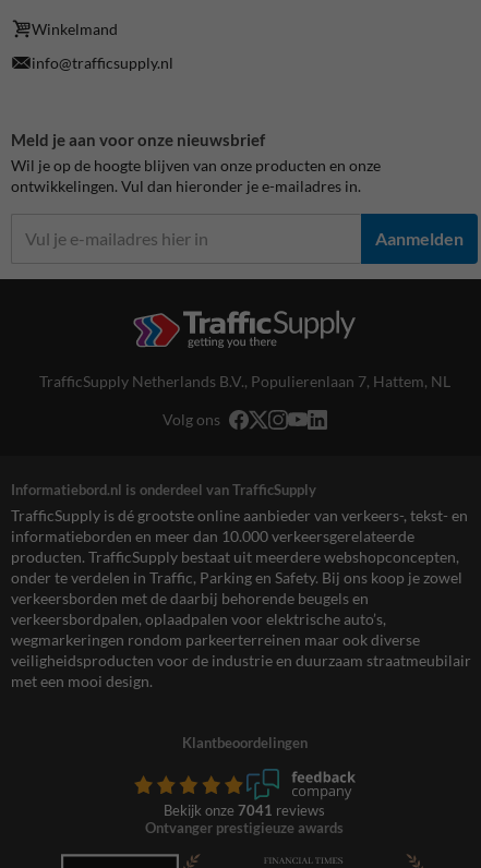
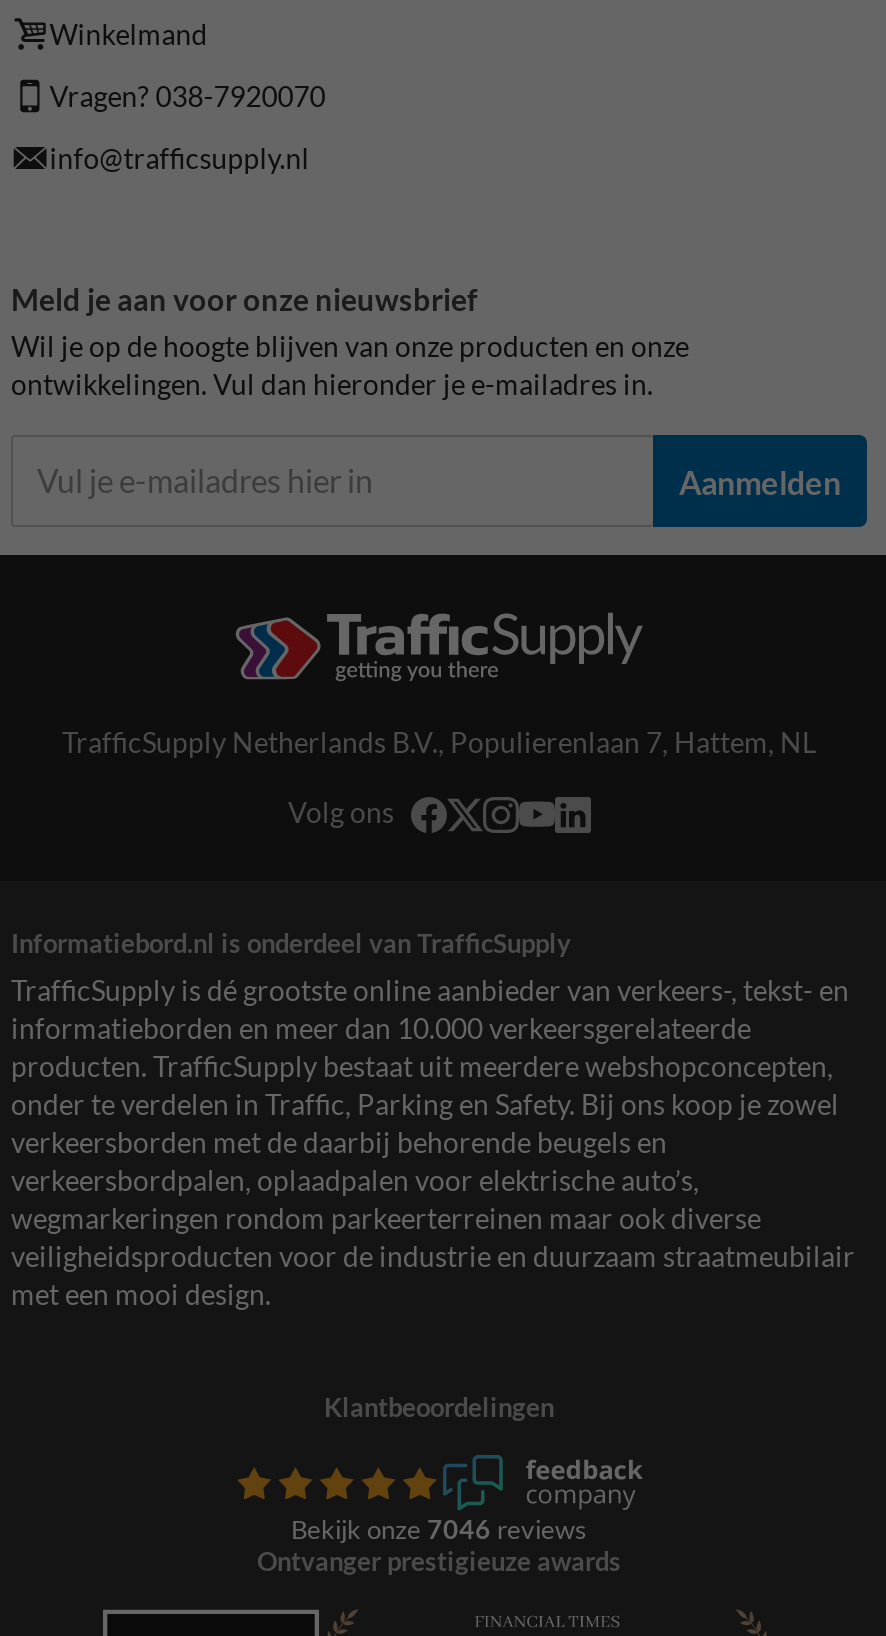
+ Vragen? 038-7920070

- Bekijk onze 7041 reviews
+ Bekijk onze 7046 reviews
